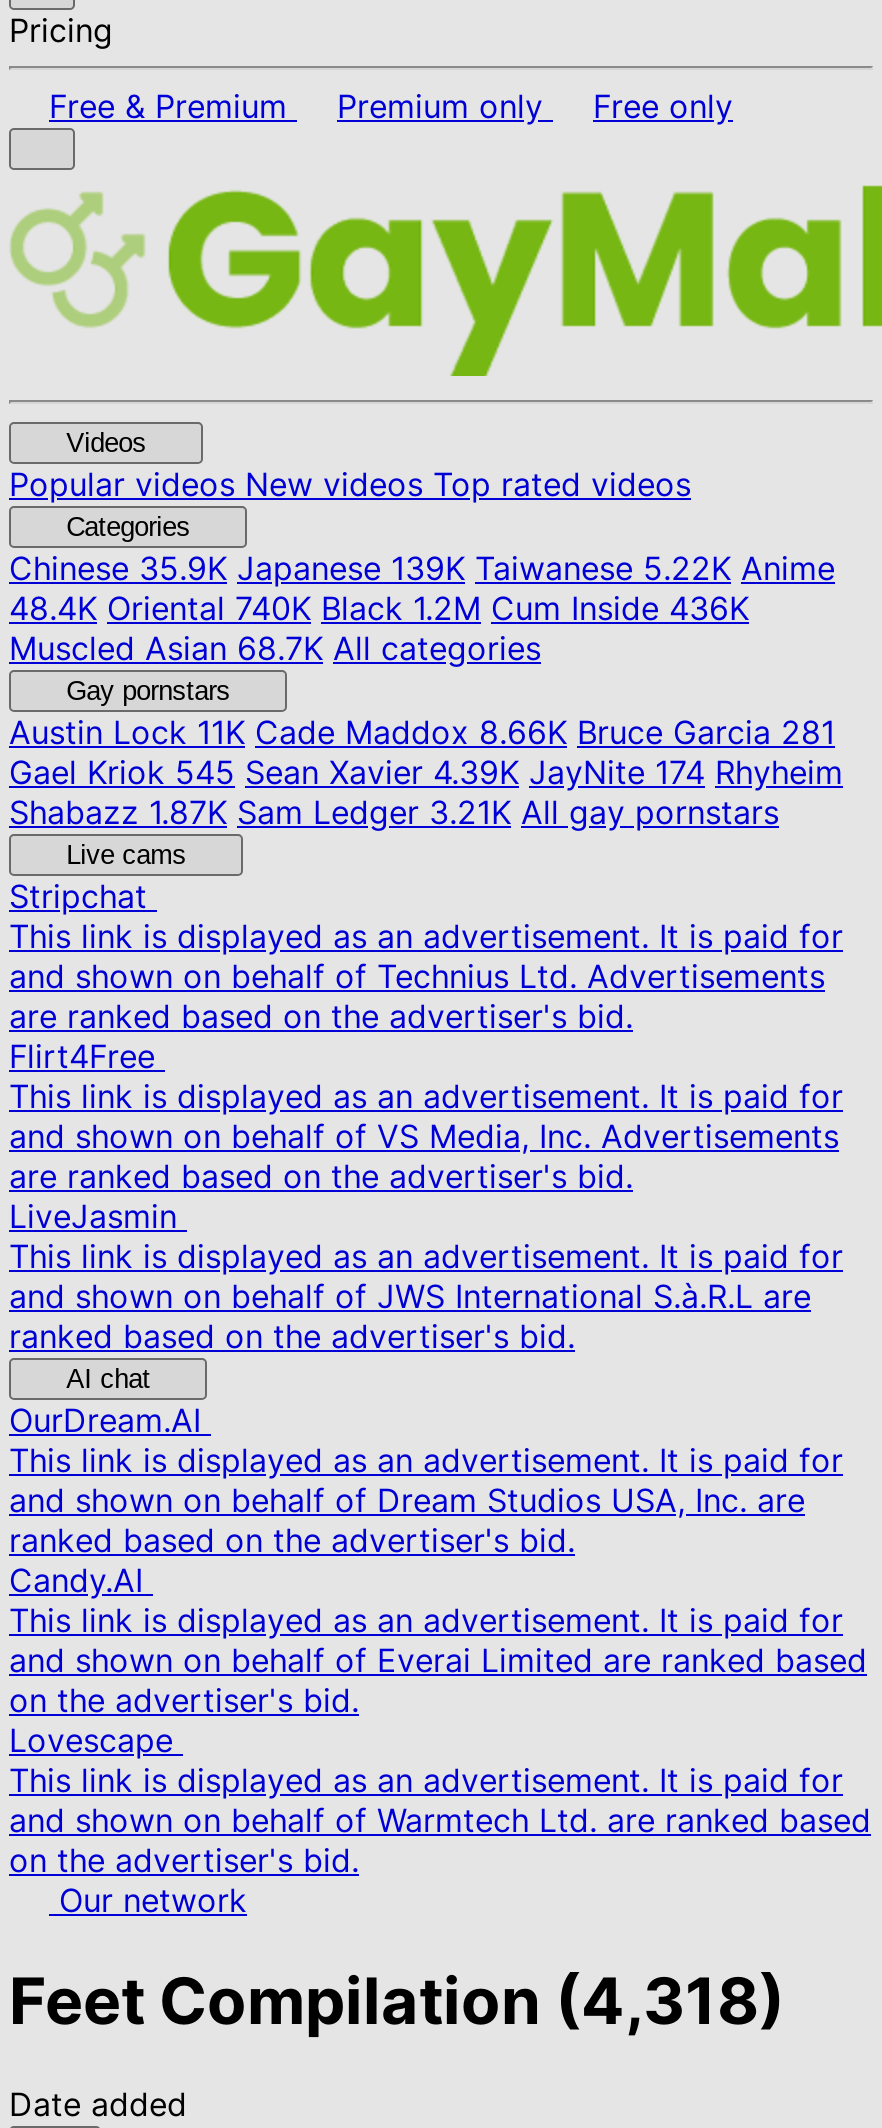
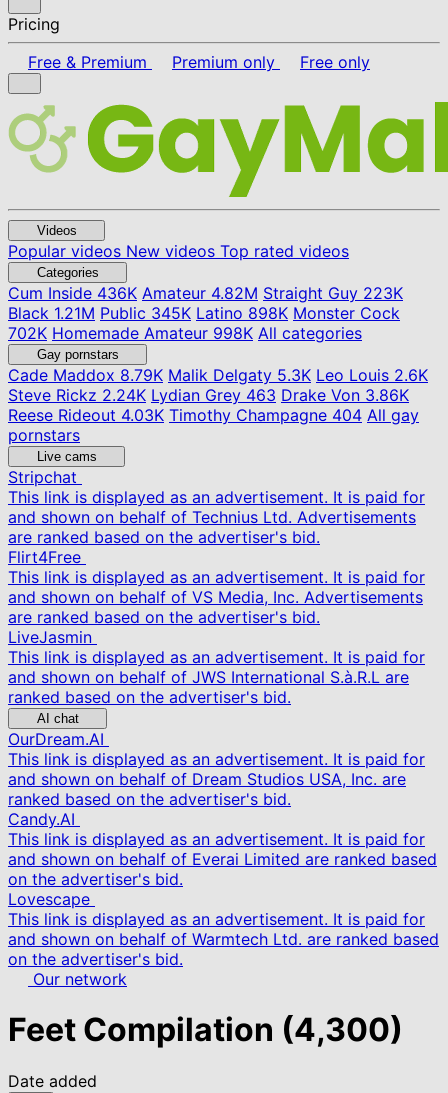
- Chinese35.9K Japanese 139K Taiwanese 5.22K Anime
- 48.4K Oriental 740K Black 1.2M Cum Inside 436K
- Muscled Asian 68.7K All categories
+ Cum Inside436K Amateur 4.82M Straight Guy 223K
+ Black 1.21M Public 345K Latino 898K Monster Cock
+ 702K Homemade Amateur 998K All categories

- Austin Lock11K Cade Maddox 8.66K Bruce Garcia 281
- Gael Kriok 545 Sean Xavier 4.39K JayNite 174 Rhyheim
- Shabazz 1.87K Sam Ledger 3.21K All gay pornstars
+ Cade Maddox8.79K Malik Delgaty 5.3K Leo Louis 2.6K
+ Steve Rickz 2.24K Lydian Grey463 Drake Von 3.86K
+ Reese Rideout 4.03K Timothy Champagne 404 All gay
+ pornstars

- Feet Compilation (4,318)
+ Feet Compilation (4,300)
